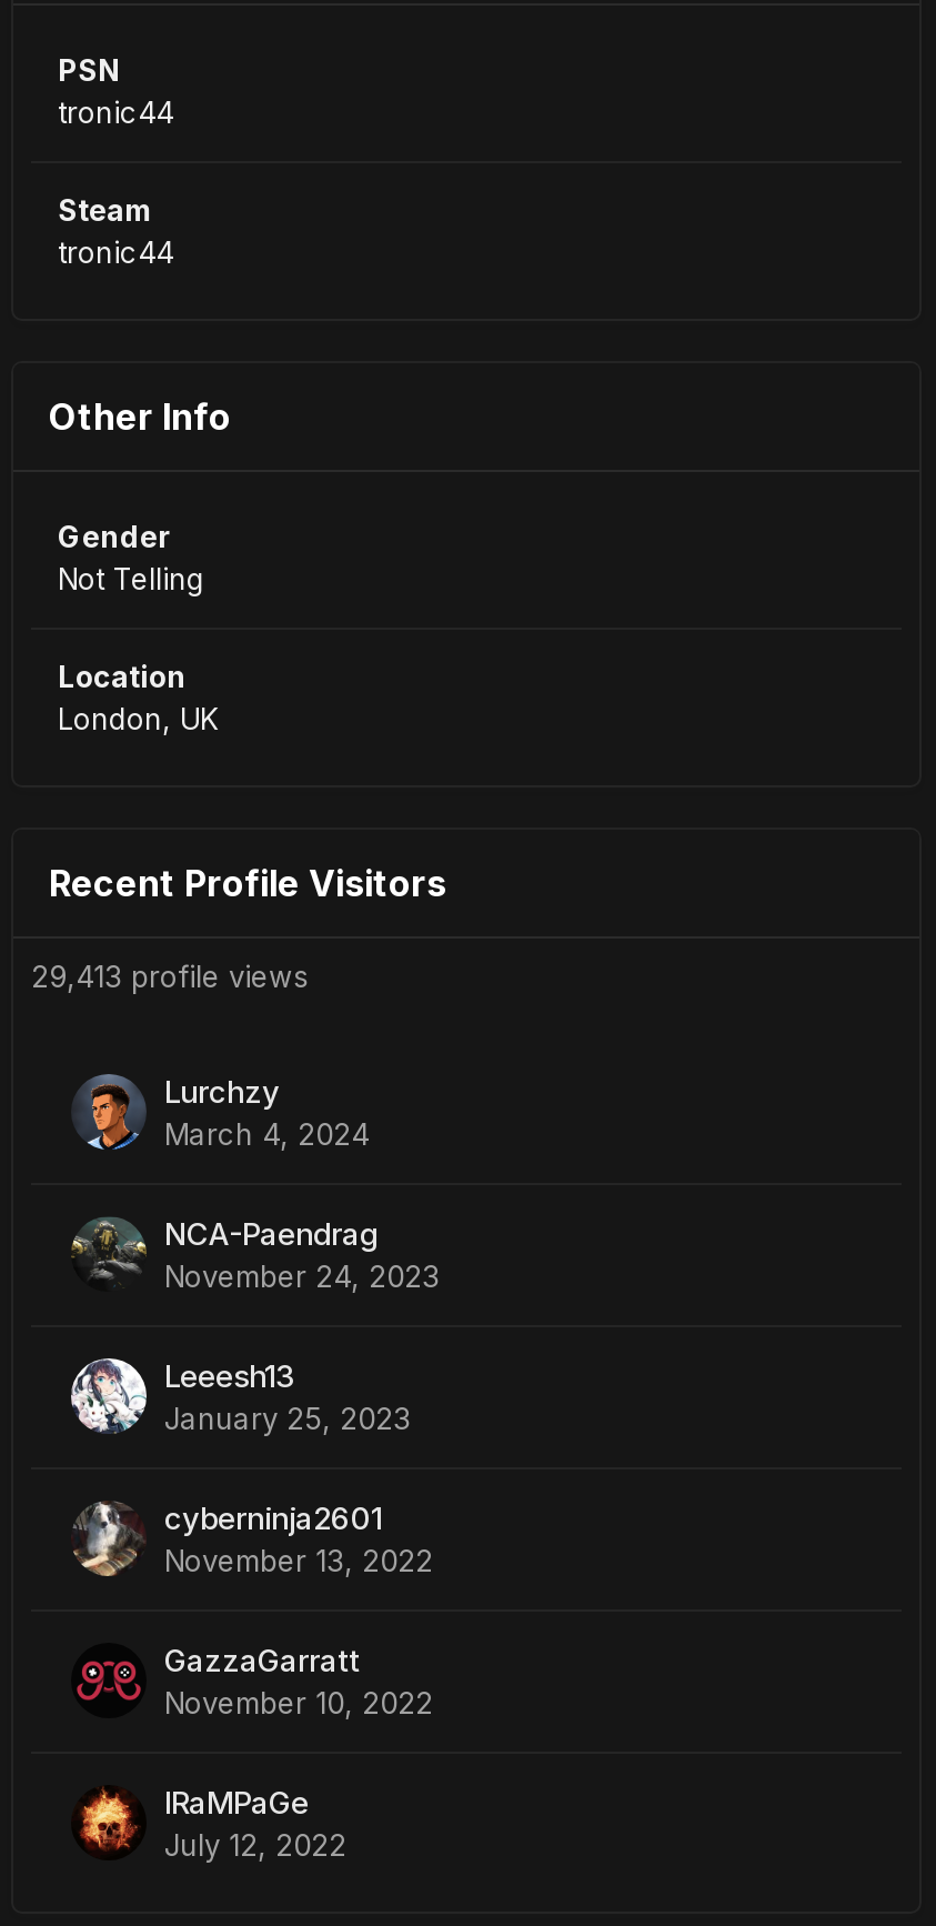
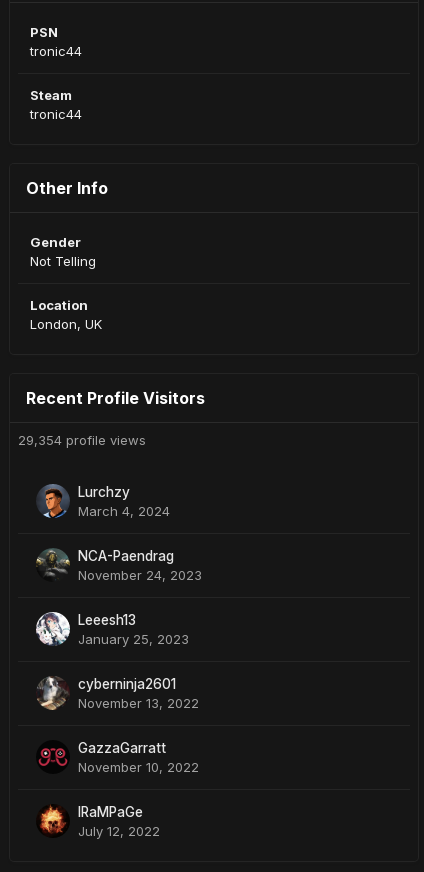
- 29,413 profile views
+ 29,354 profile views
